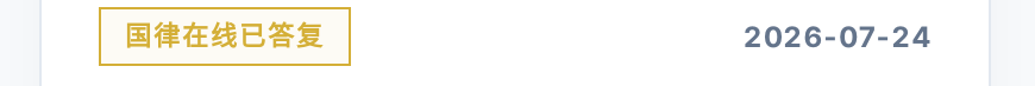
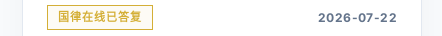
- 2026-07-24
+ 2026-07-22
